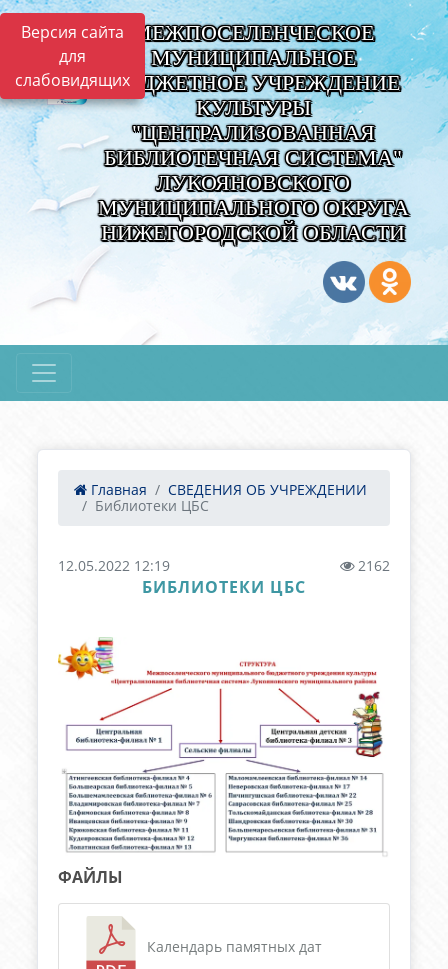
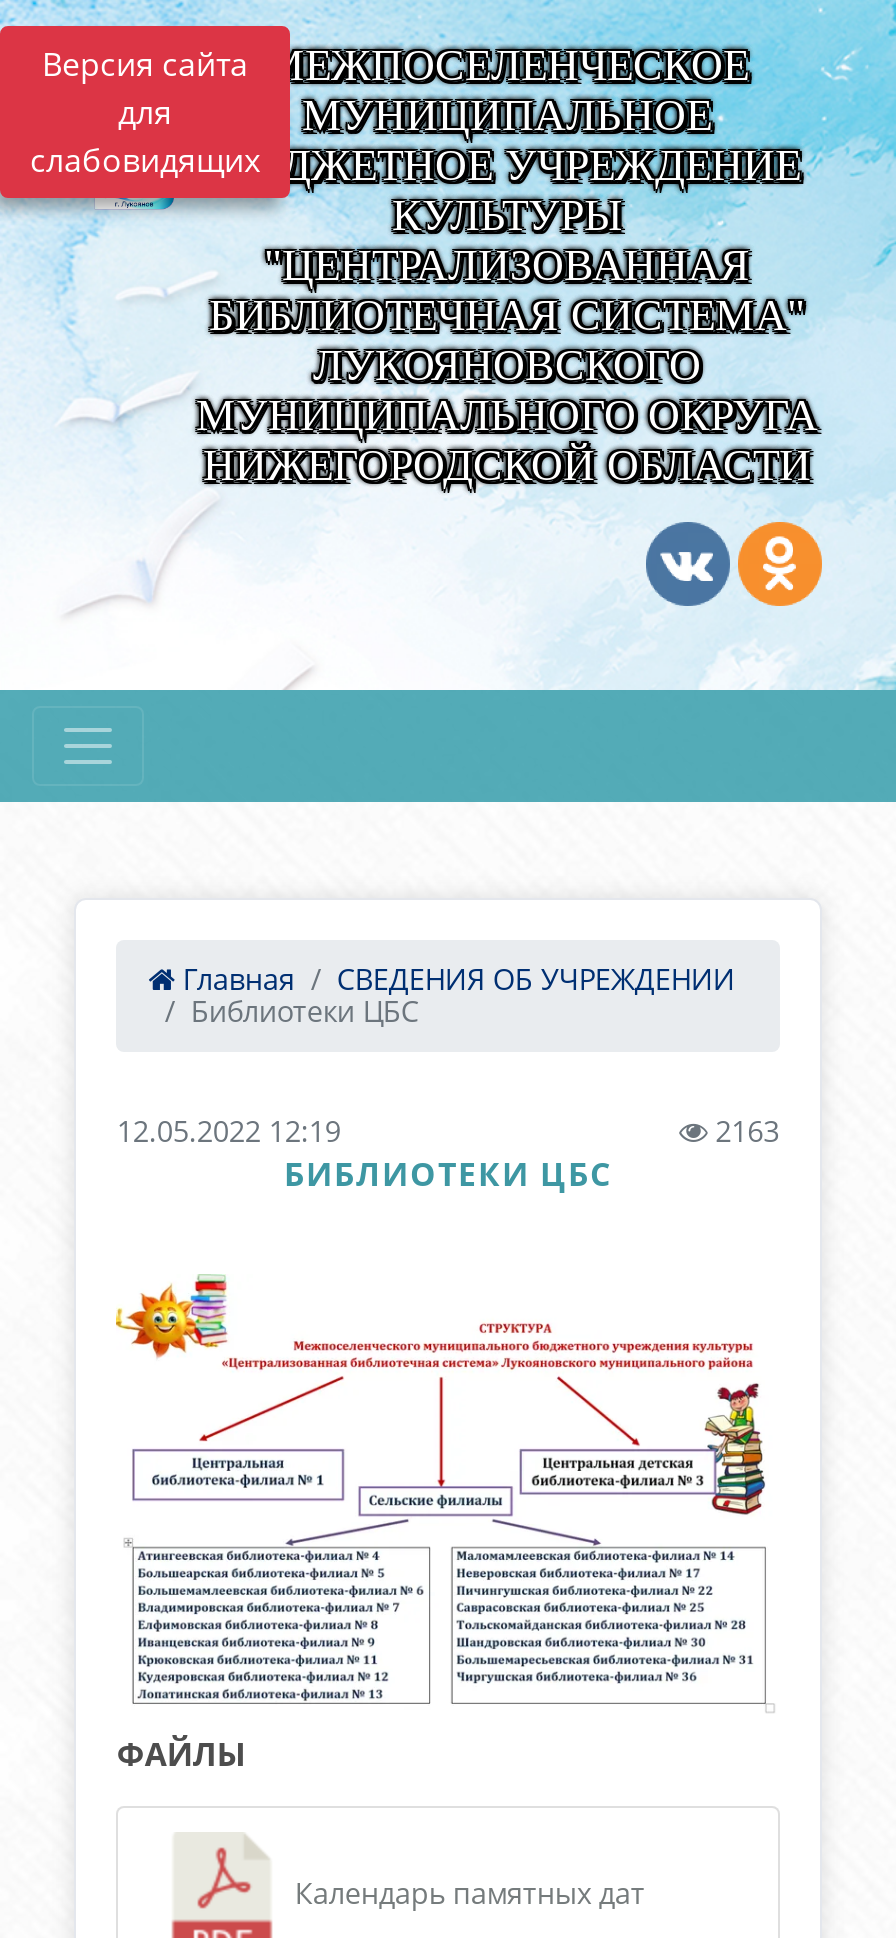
- 2162
+ 2163
